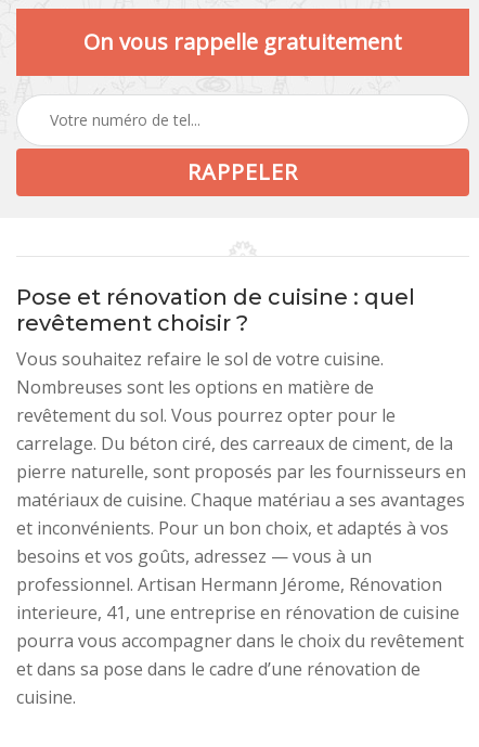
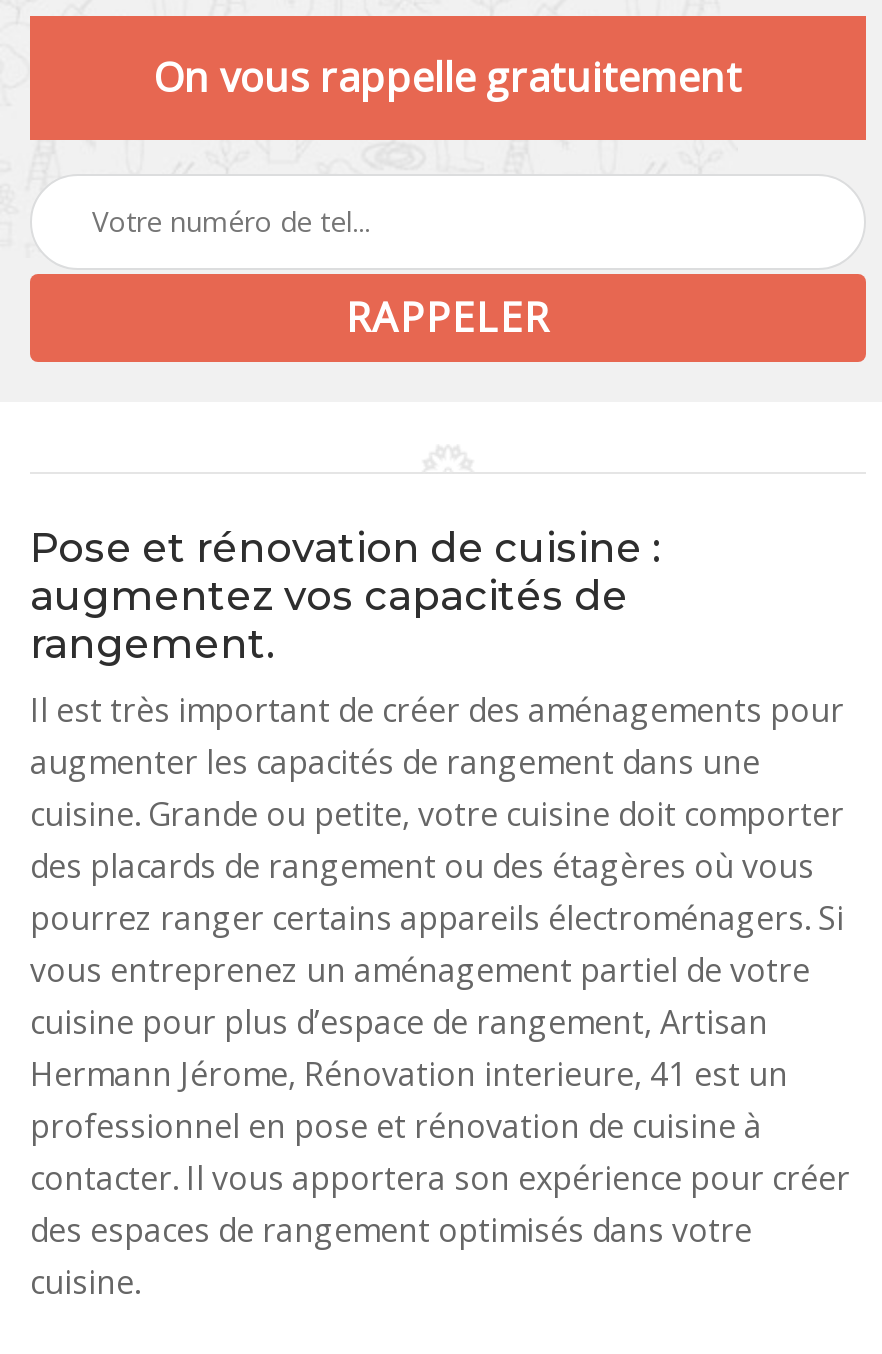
- Pose et rénovation de cuisine : quel
- revêtement choisir ?
- Vous souhaitez refaire le sol de votre cuisine.
- Nombreuses sont les options en matière de
- revêtement du sol. Vous pourrez opter pour le
- carrelage. Du béton ciré, des carreaux de ciment, de la
- pierre naturelle, sont proposés par les fournisseurs en
- matériaux de cuisine. Chaque matériau a ses avantages
- et inconvénients. Pour un bon choix, et adaptés à vos
- besoins et vos goûts, adressez — vous à un
- professionnel. Artisan Hermann Jérome, Rénovation
- interieure, 41, une entreprise en rénovation de cuisine
- pourra vous accompagner dans le choix du revêtement
- et dans sa pose dans le cadre d’une rénovation de
+ Pose et rénovation de cuisine :
+ augmentez vos capacités de
+ rangement.
+ Il est très important de créer des aménagements pour
+ augmenter les capacités de rangement dans une
+ cuisine. Grande ou petite, votre cuisine doit comporter
+ des placards de rangement ou des étagères où vous
+ pourrez ranger certains appareils électroménagers. Si
+ vous entreprenez un aménagement partiel de votre
+ cuisine pour plus d’espace de rangement, Artisan
+ Hermann Jérome, Rénovation interieure, 41 est un
+ professionnel en pose et rénovation de cuisine à
+ contacter. Il vous apportera son expérience pour créer
+ des espaces de rangement optimisés dans votre
